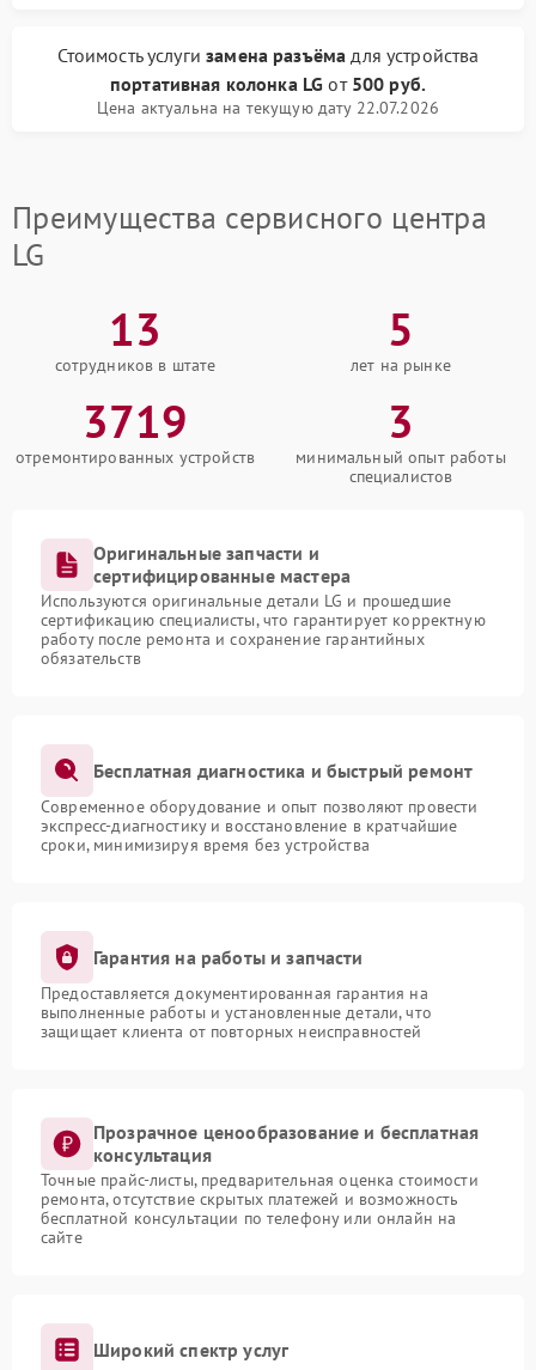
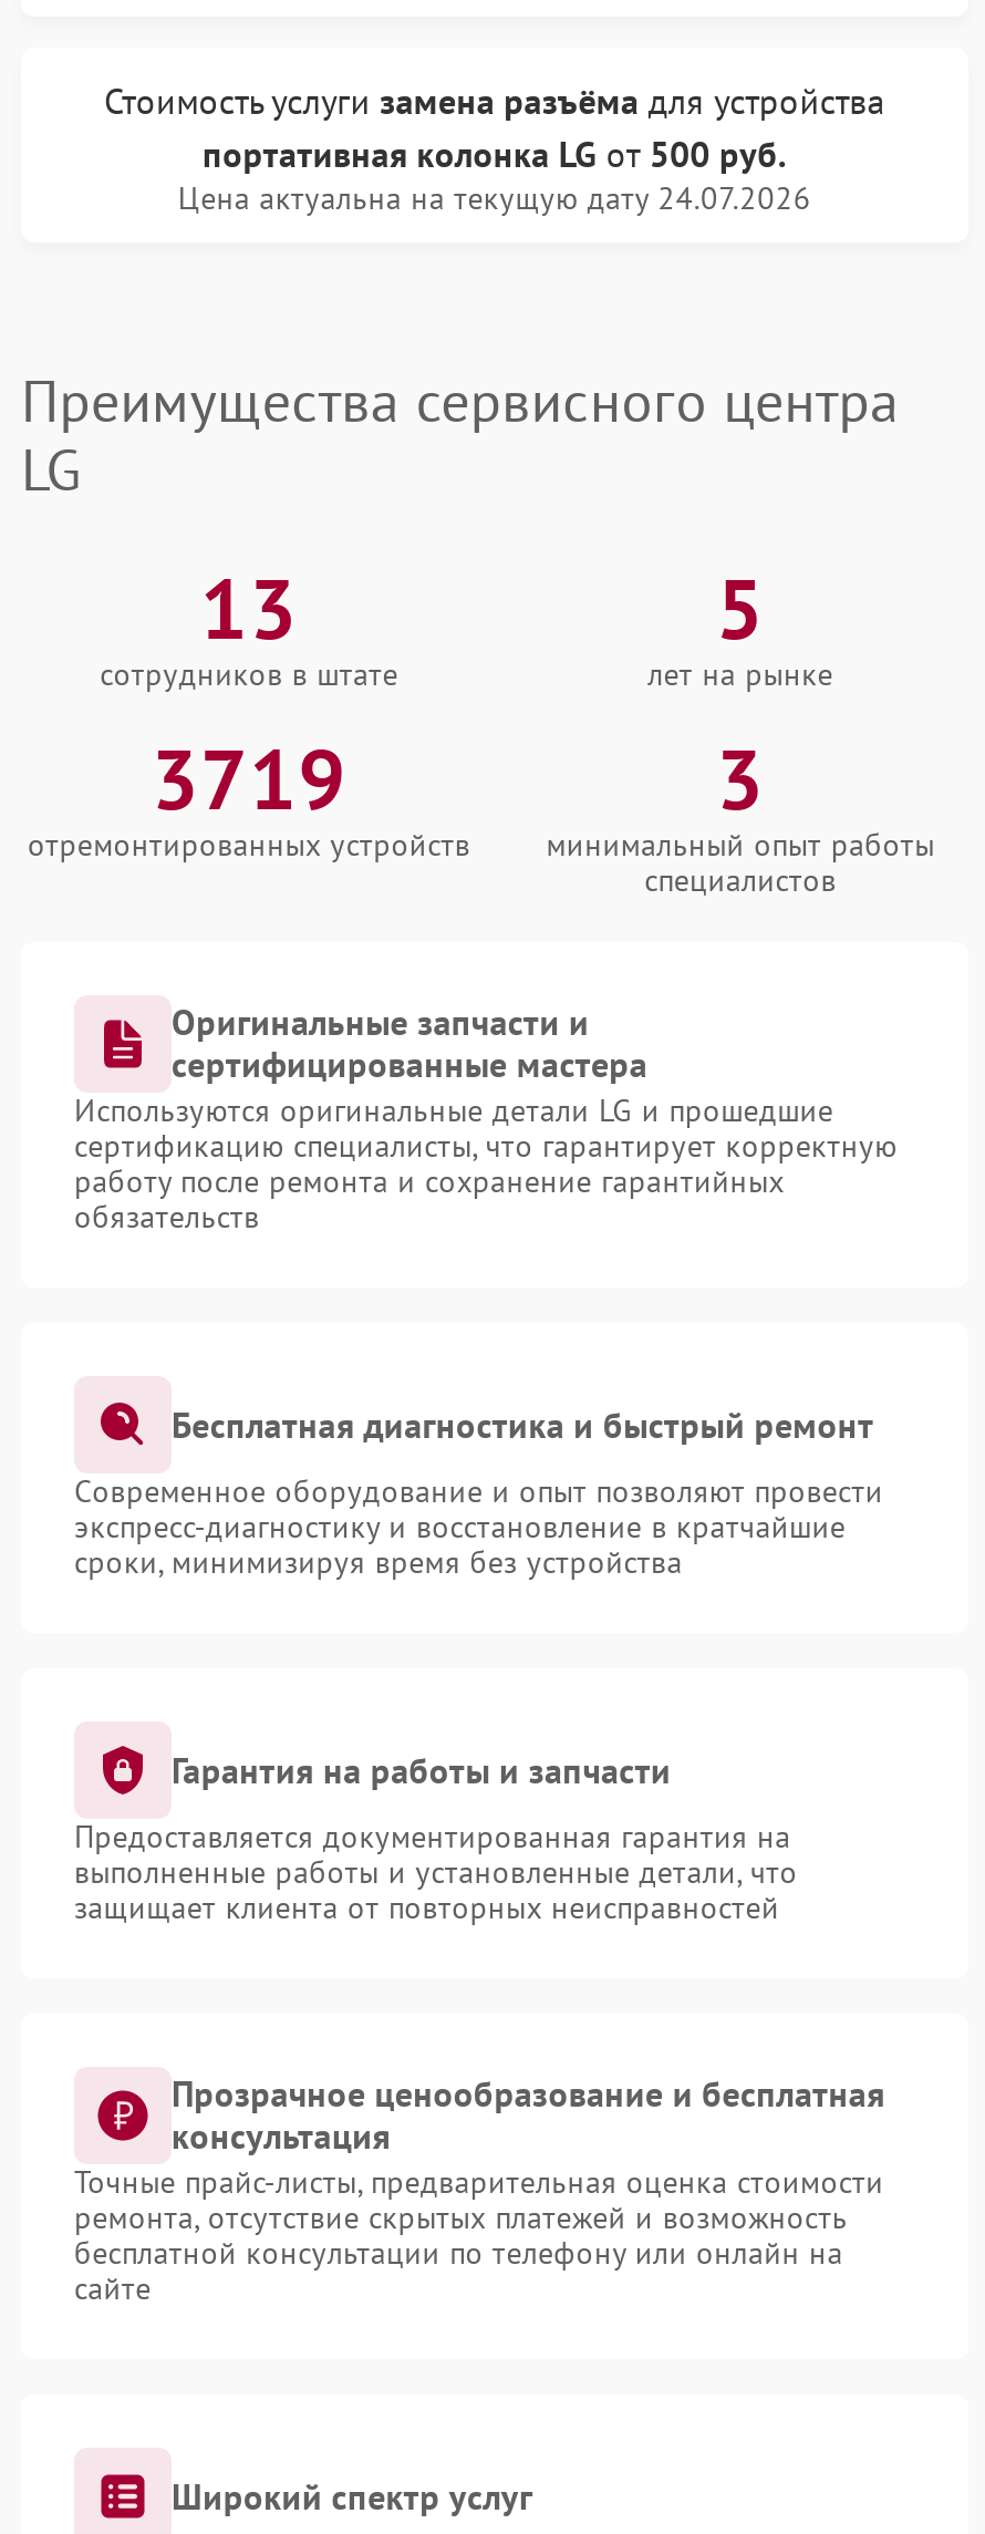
- Цена актуальна на текущую дату 22.07.2026
+ Цена актуальна на текущую дату 24.07.2026
